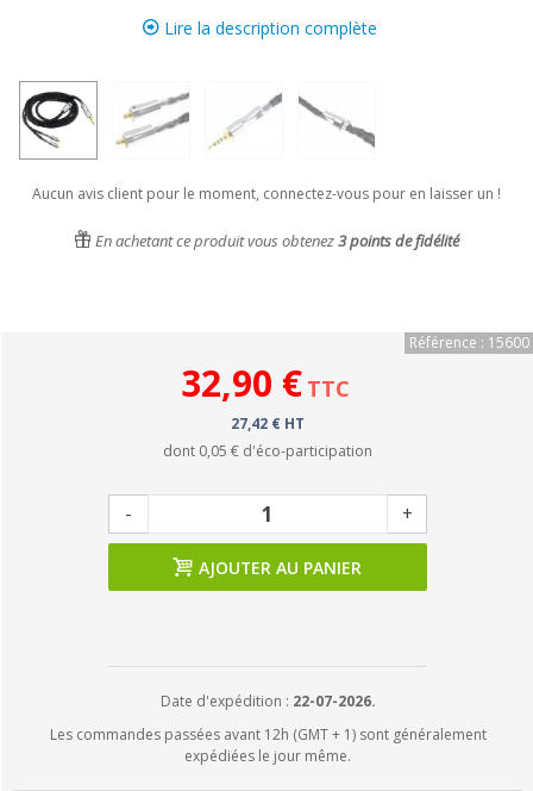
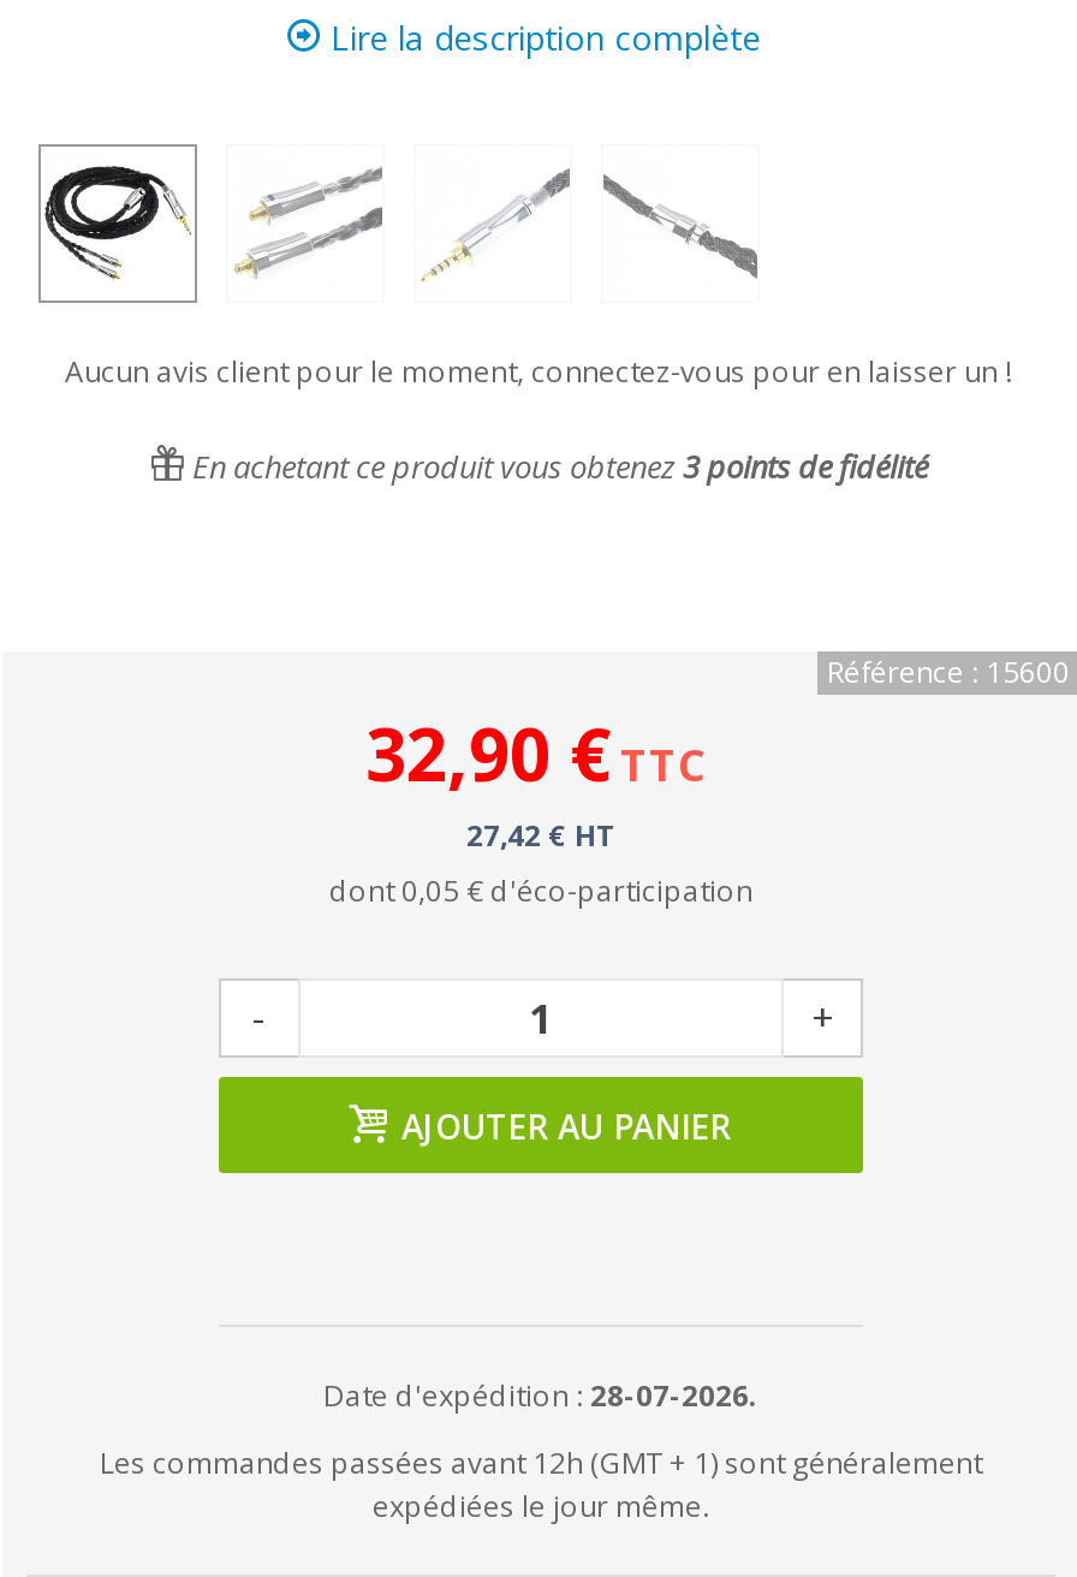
- Date d'expédition : 22-07-2026.
+ Date d'expédition : 28-07-2026.
